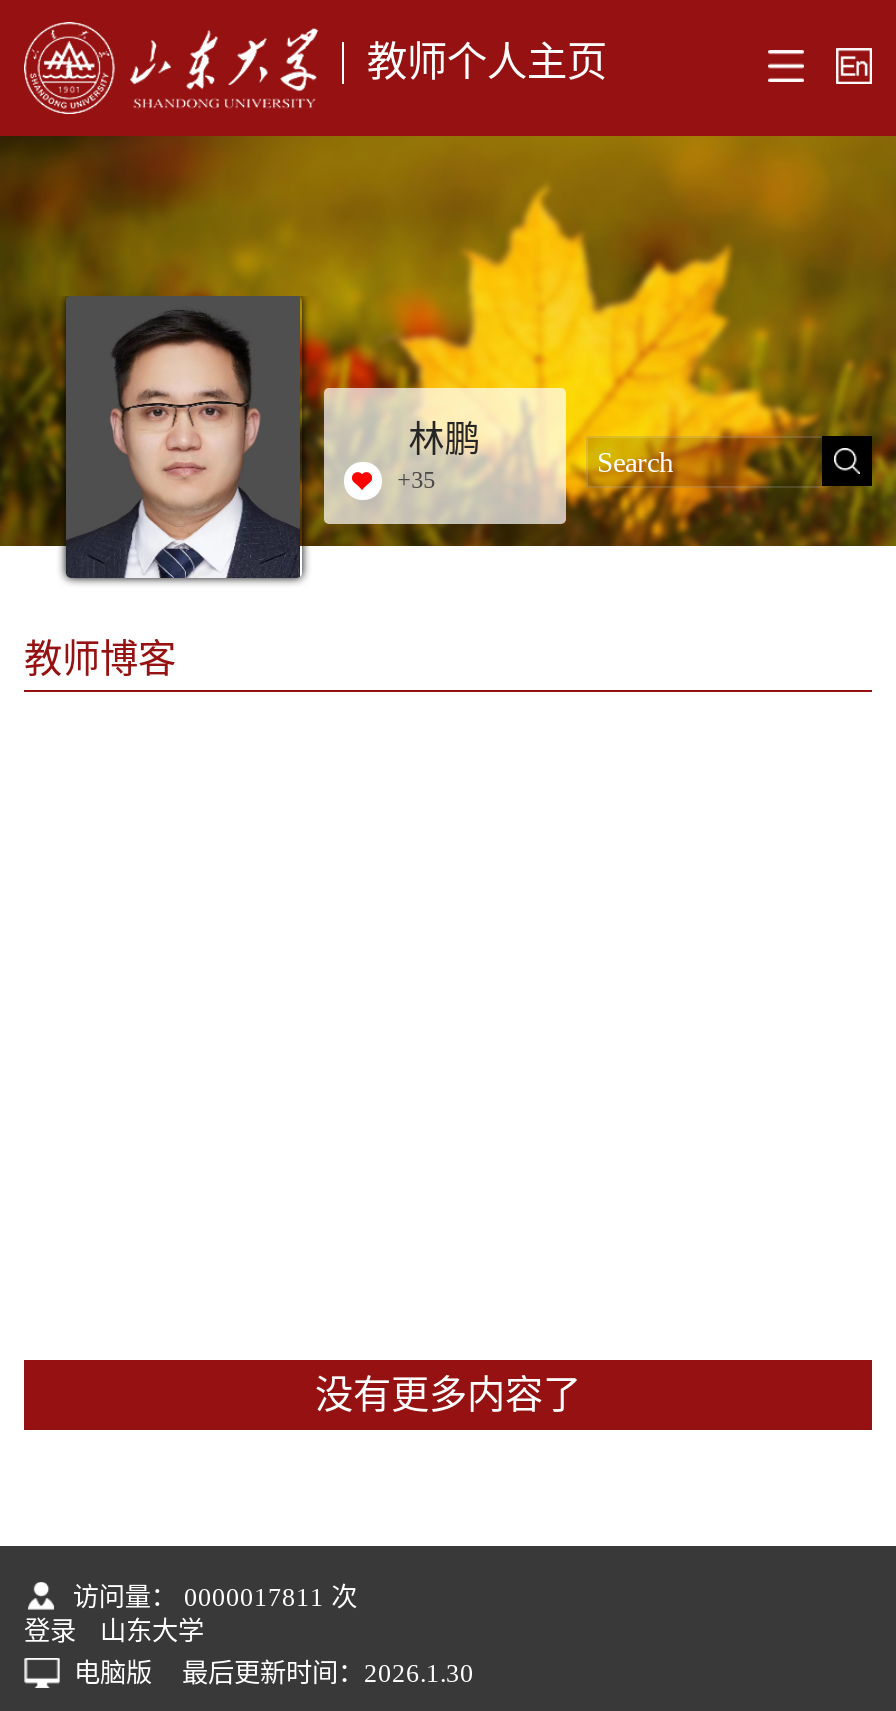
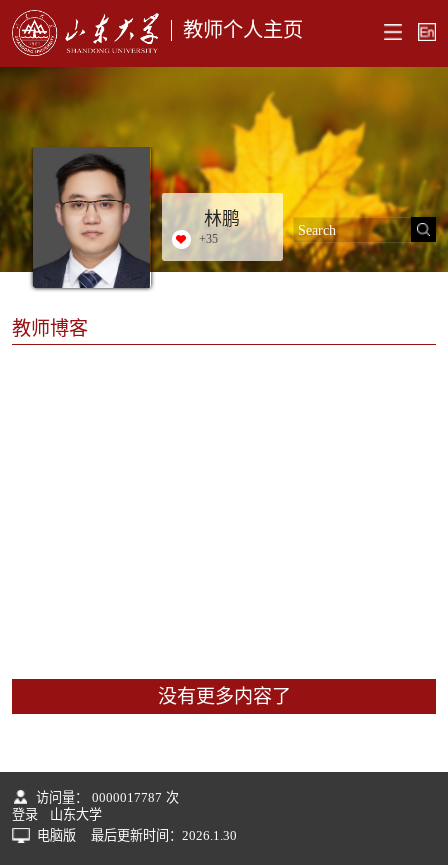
- 访问量： 0000017811 次
+ 访问量： 0000017787 次
